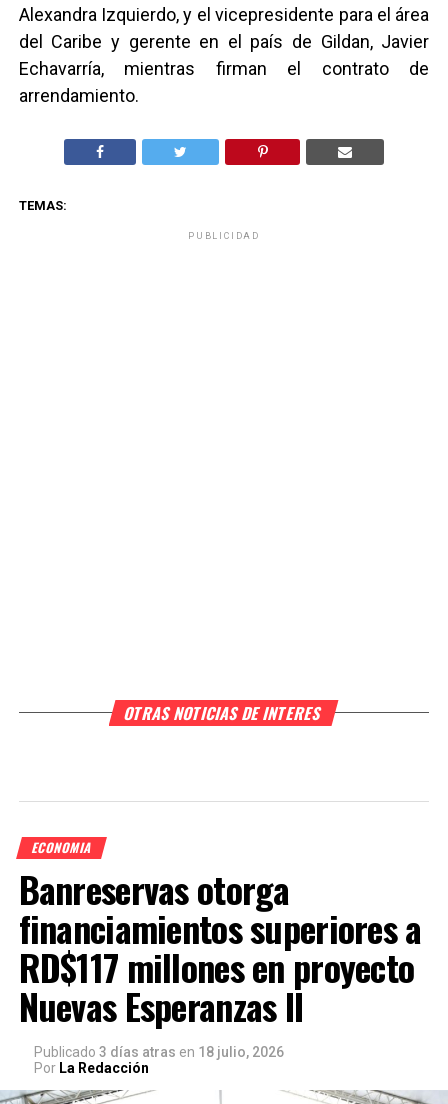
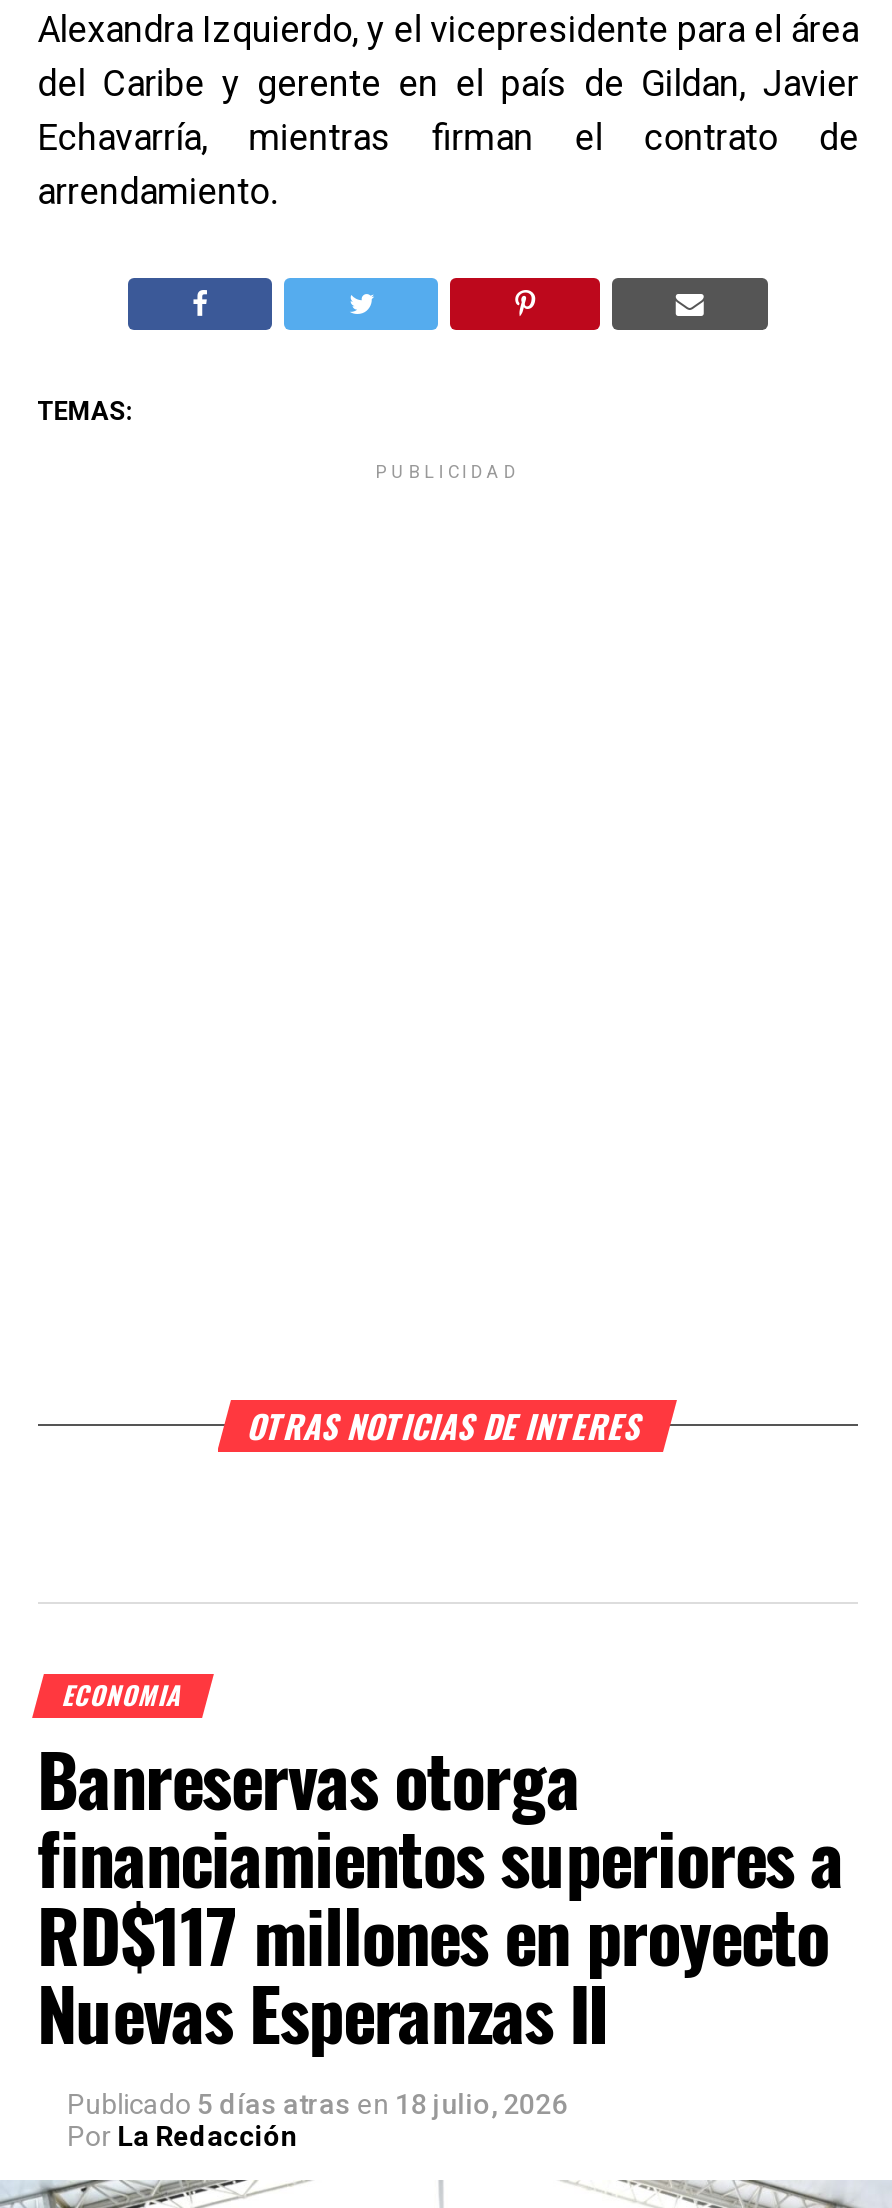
- Publicado 3 días atras en 18 julio, 2026
+ Publicado 5 días atras en 18 julio, 2026
